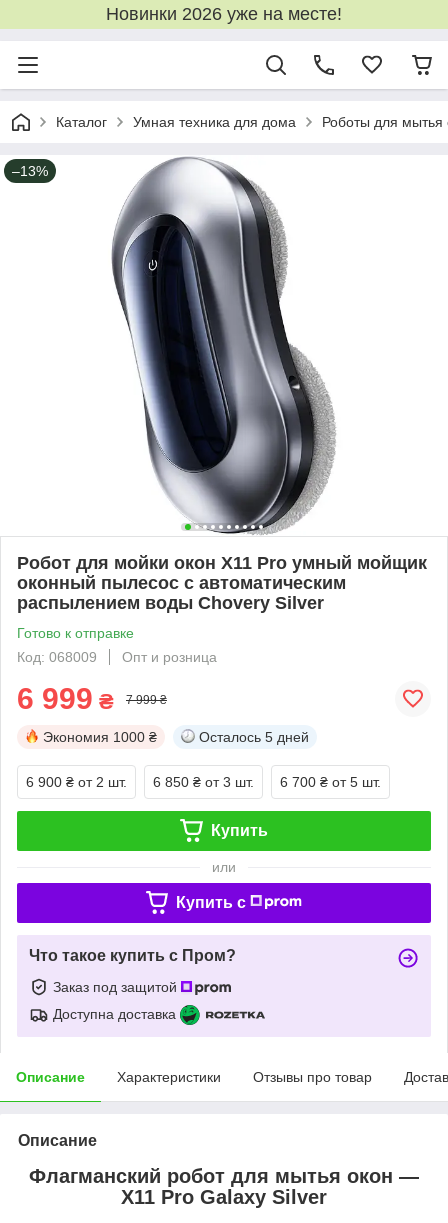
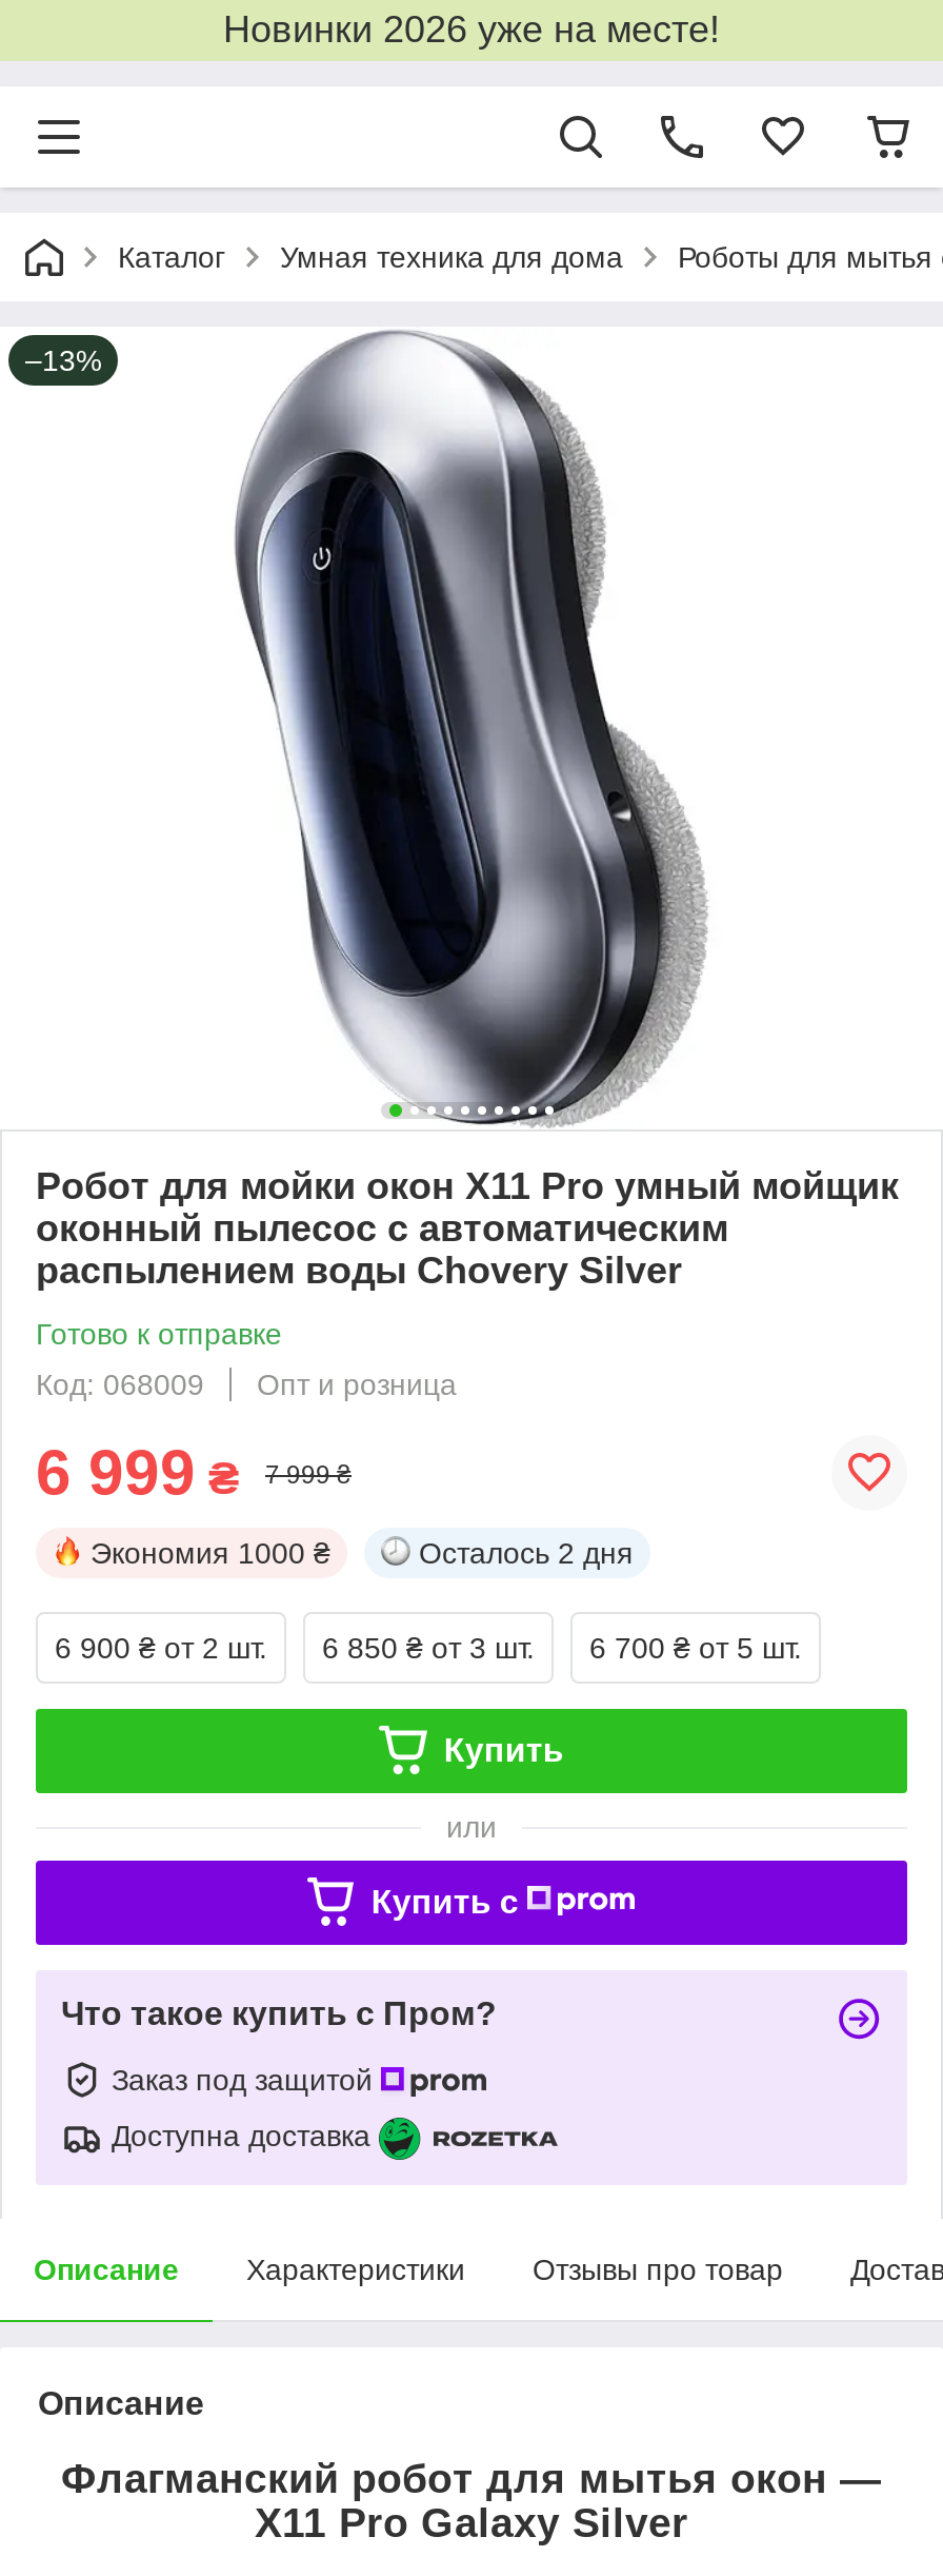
- Осталось 5 дней
+ Осталось 2 дня
